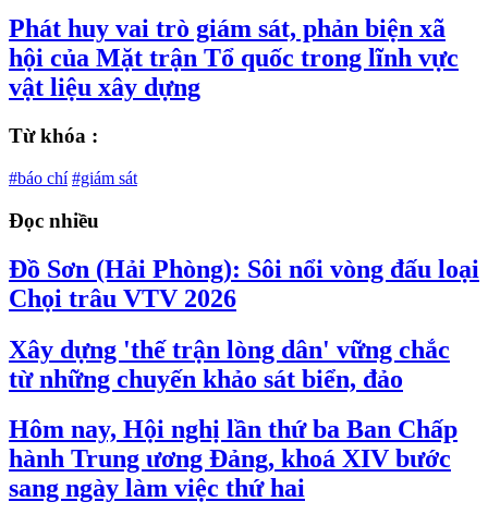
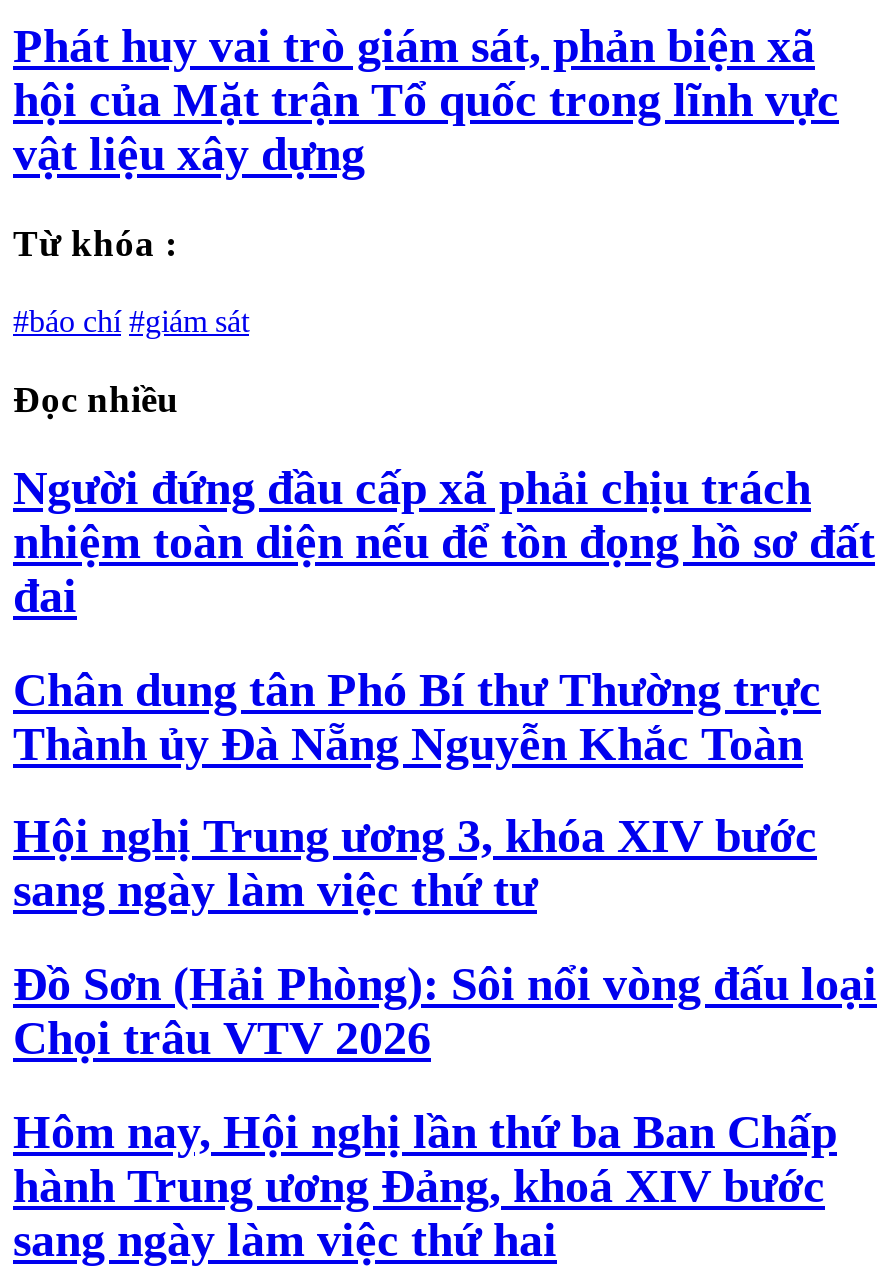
+ Người đứng đầu cấp xã phải chịu trách
+ nhiệm toàn diện nếu để tồn đọng hồ sơ đất
+ đai
+ Chân dung tân Phó Bí thư Thường trực
+ Thành ủy Đà Nẵng Nguyễn Khắc Toàn
+ Hội nghị Trung ương 3, khóa XIV bước
+ sang ngày làm việc thứ tư

moved down: Đồ Sơn (Hải Phòng): Sôi nổi vòng đấu loại | Chọi trâu VTV 2026

- Xây dựng 'thế trận lòng dân' vững chắc
- từ những chuyến khảo sát biển, đảo
